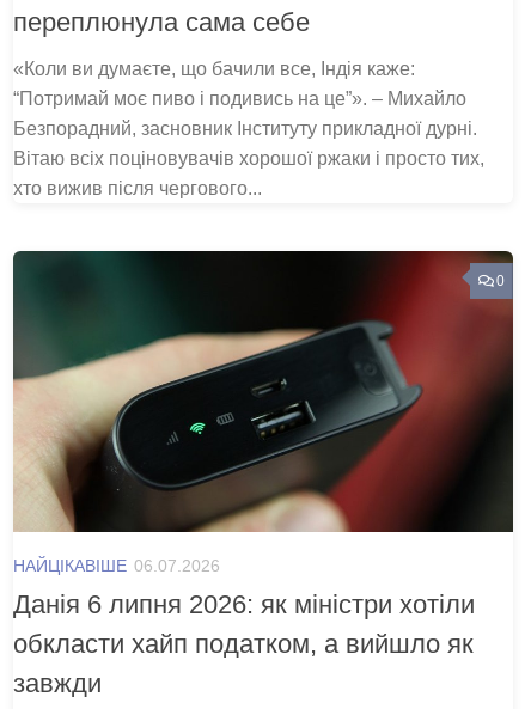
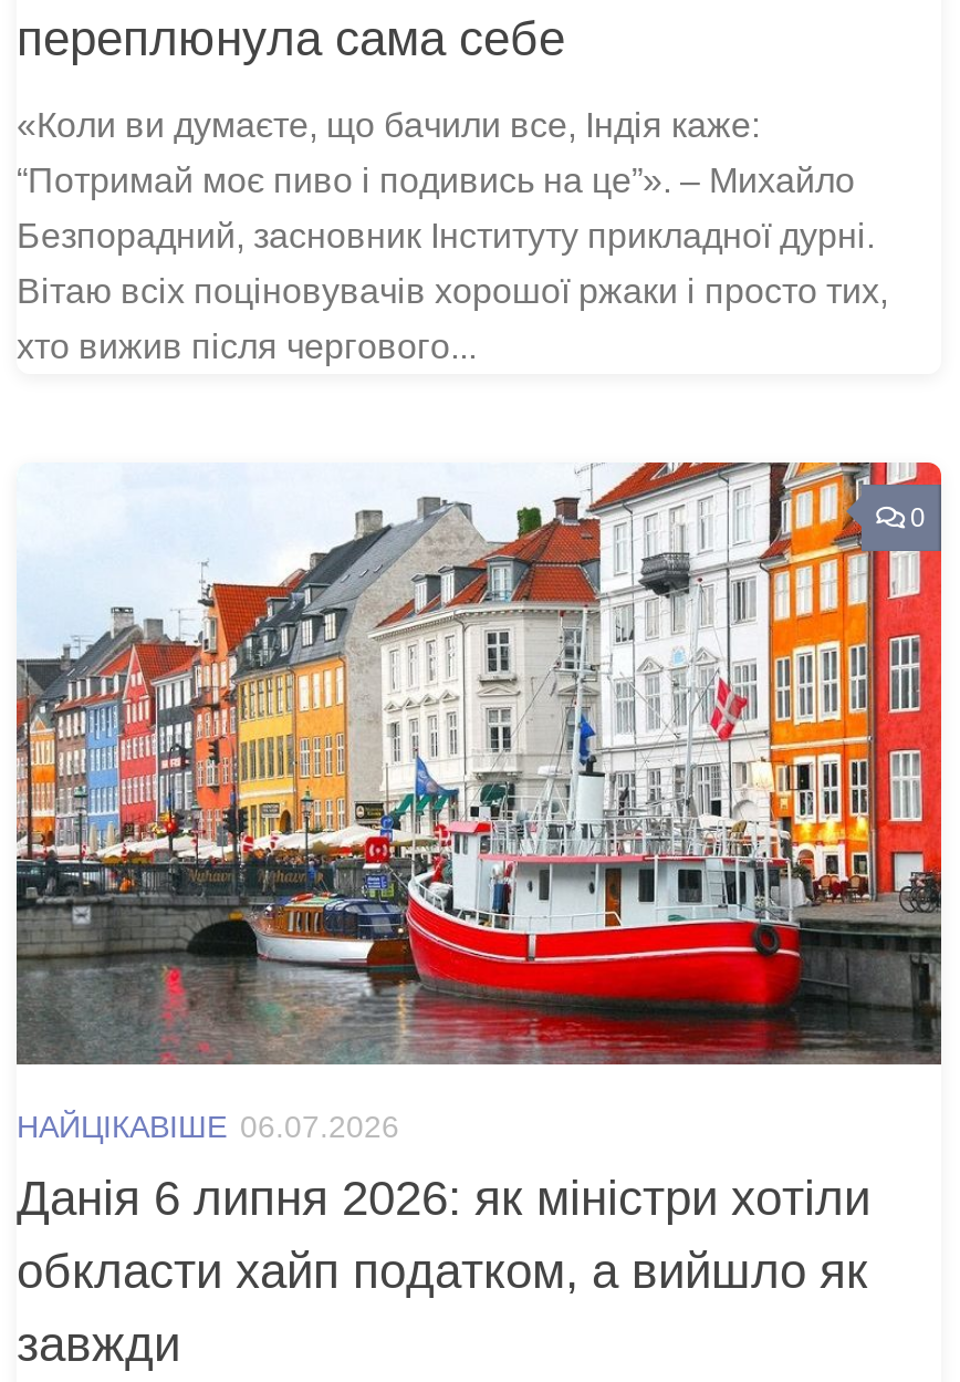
- [image]
+ [image]
